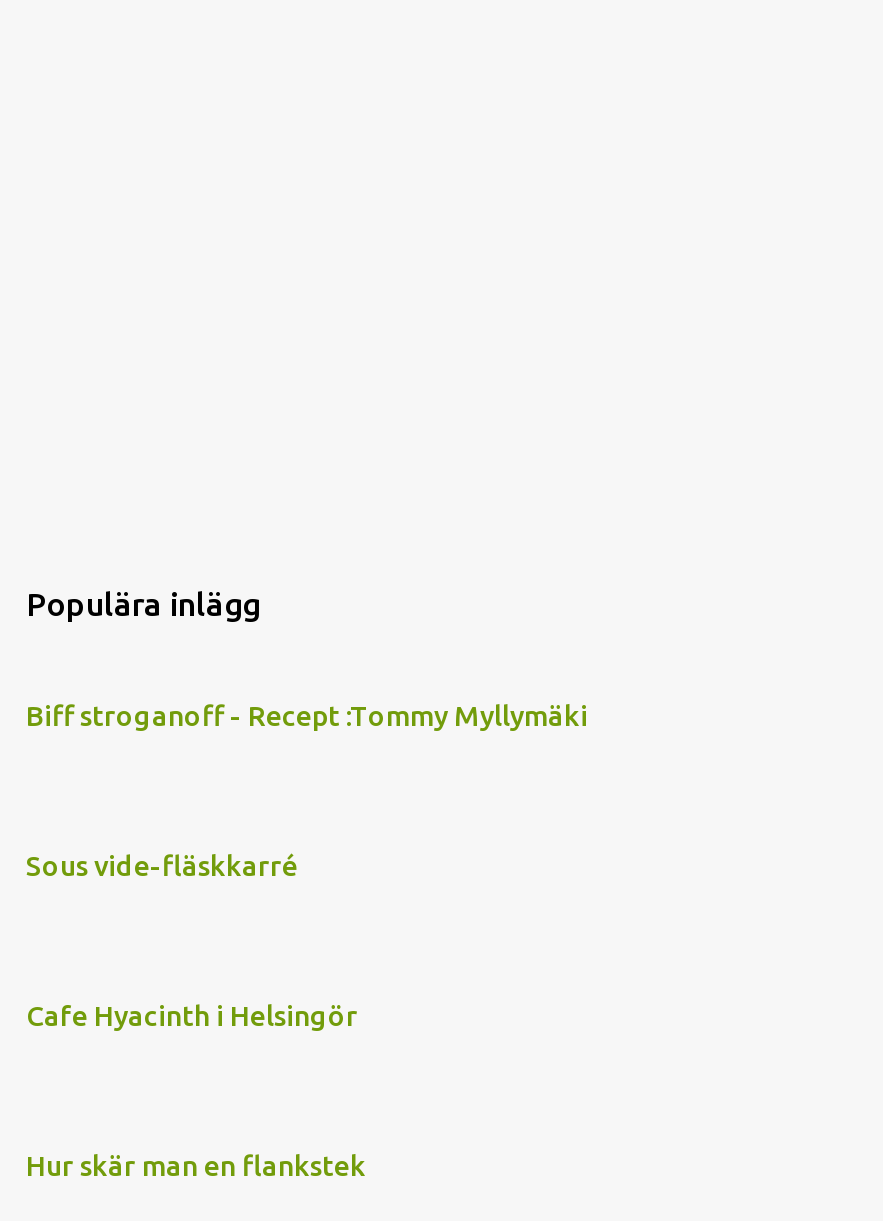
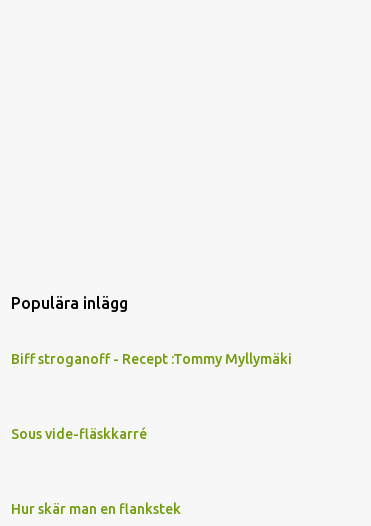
- Cafe Hyacinth i Helsingör
